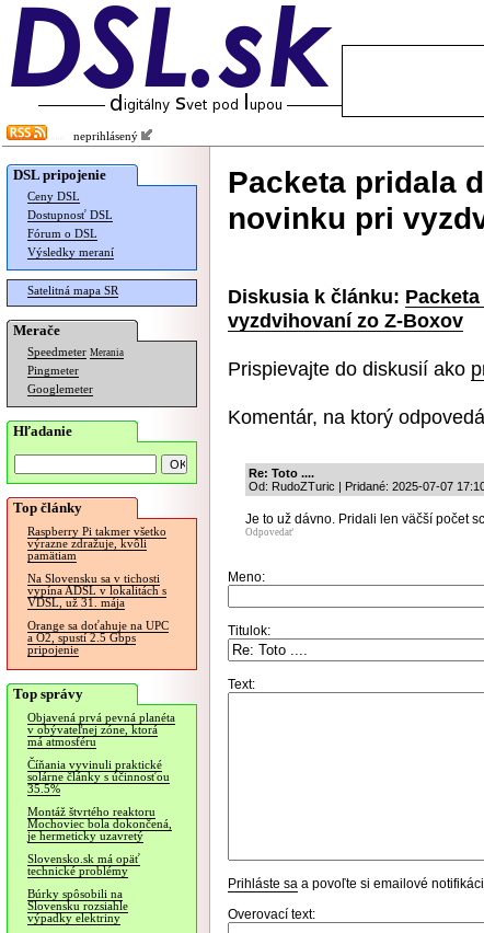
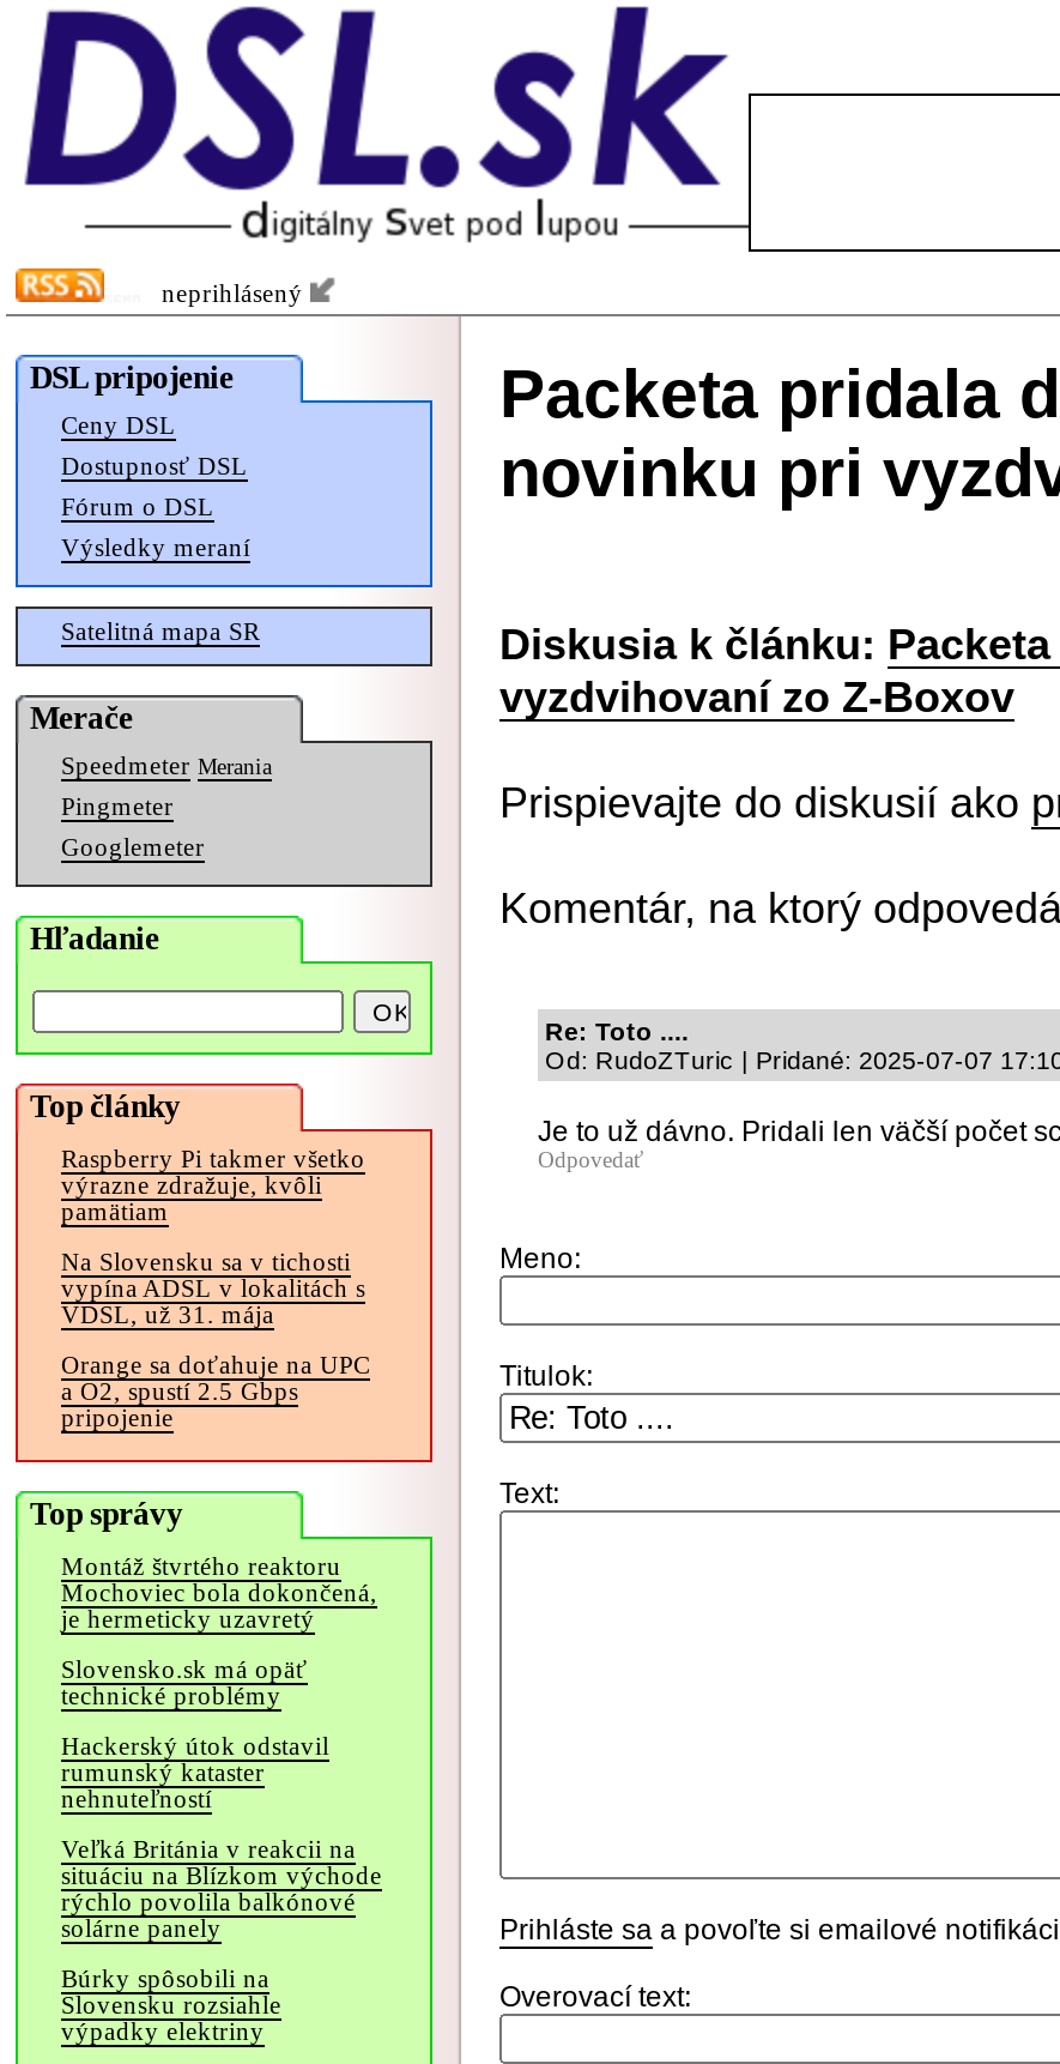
- Objavená prvá pevná planéta
- v obývateľnej zóne, ktorá
- má atmosféru
- Číňania vyvinuli praktické
- solárne články s účinnosťou
- 35.5%

moved up: Montáž štvrtého reaktoru | Mochoviec bola dokončená, | je hermeticky uzavretý | Slovensko.sk má opäť | technické problémy

+ Hackerský útok odstavil
+ rumunský kataster
+ nehnuteľností
+ Veľká Británia v reakcii na
+ situáciu na Blízkom východe
+ rýchlo povolila balkónové
+ solárne panely
